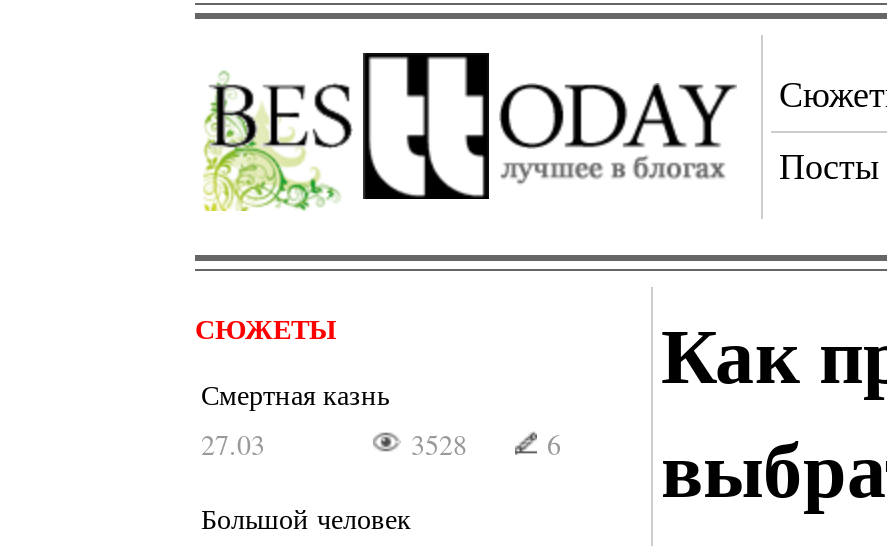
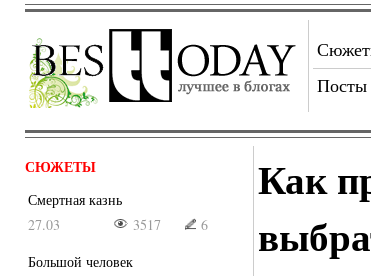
- 3528 6
+ 3517 6
